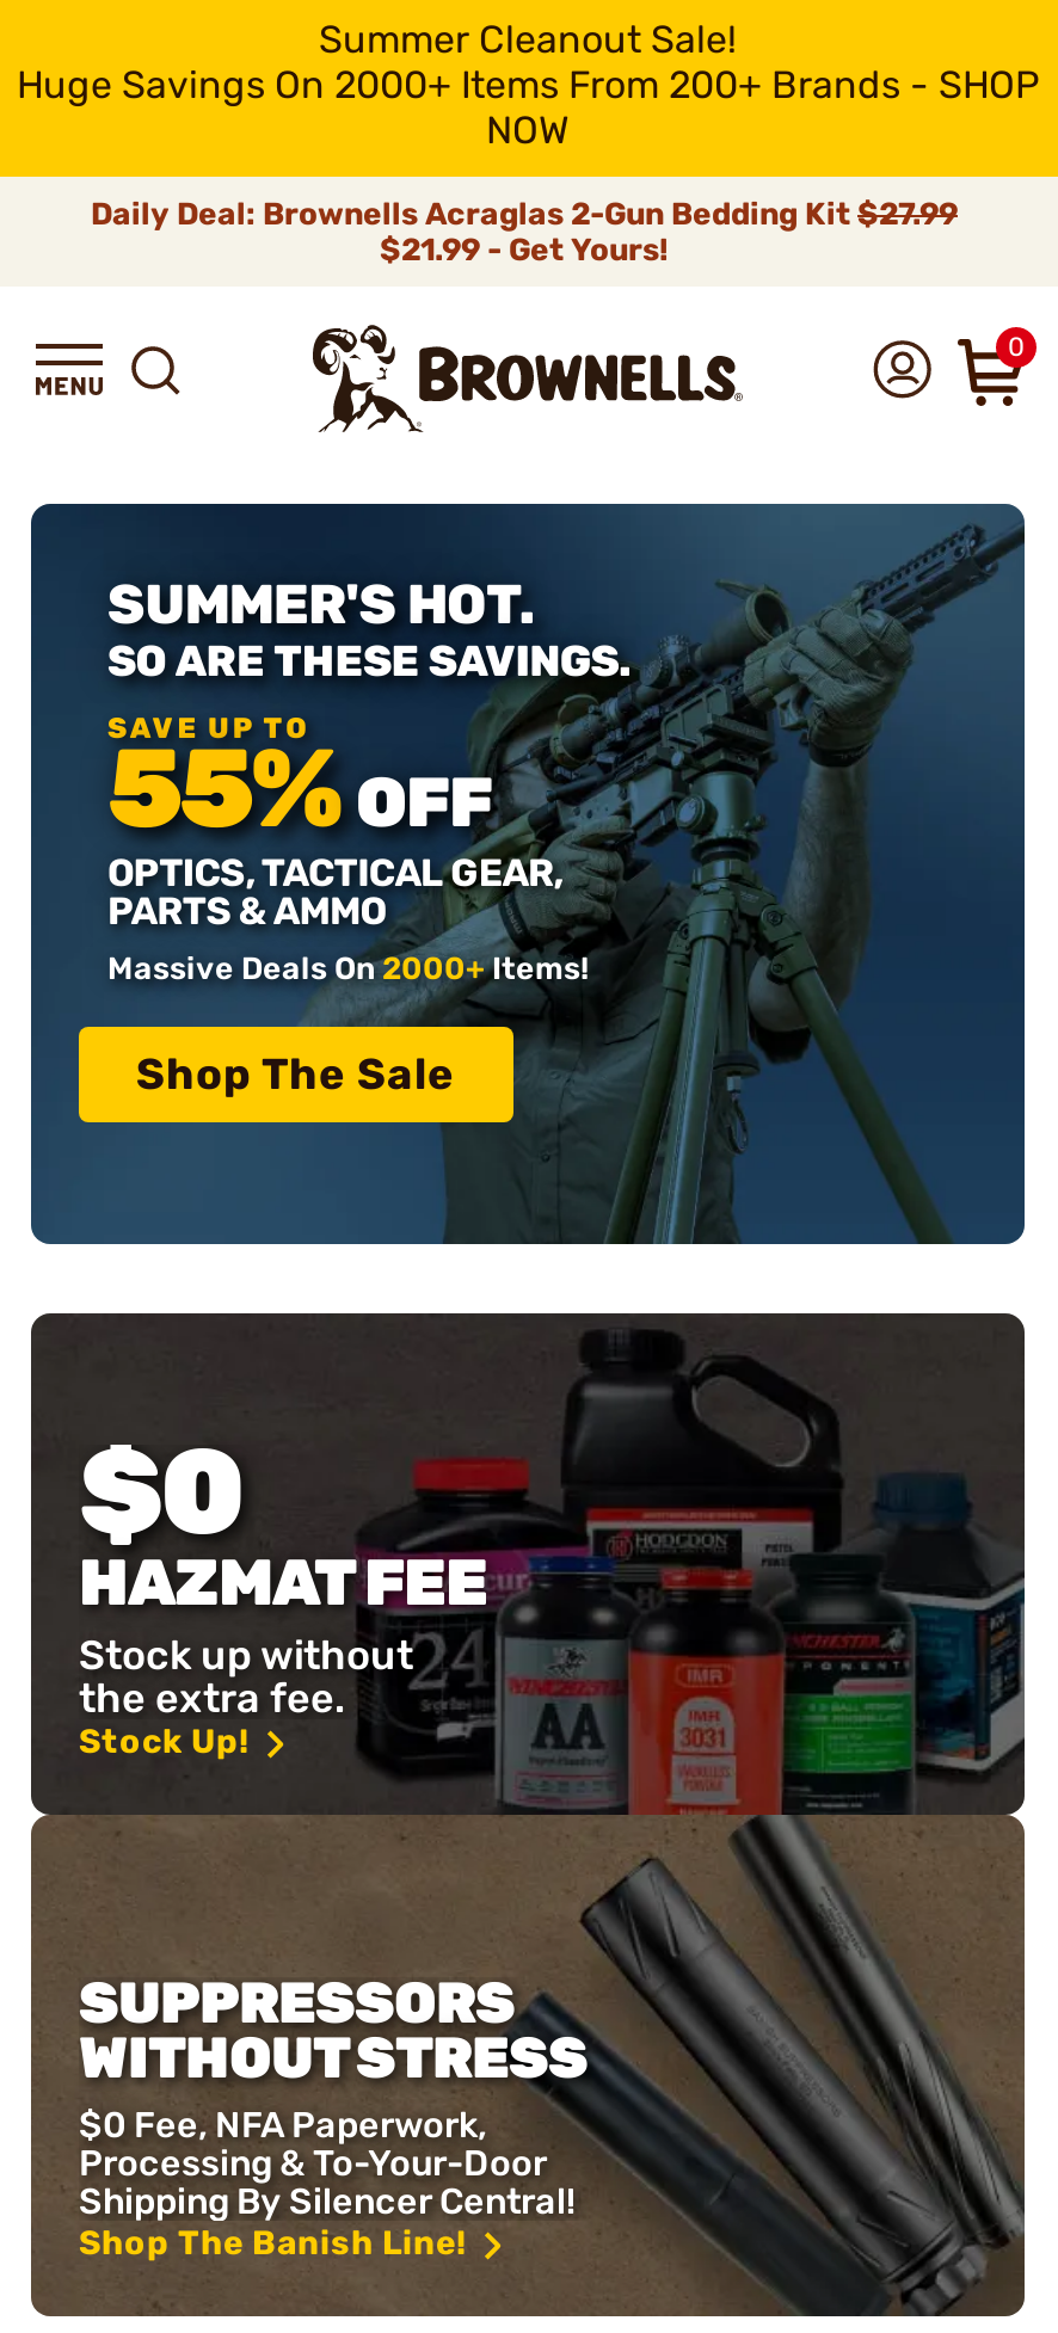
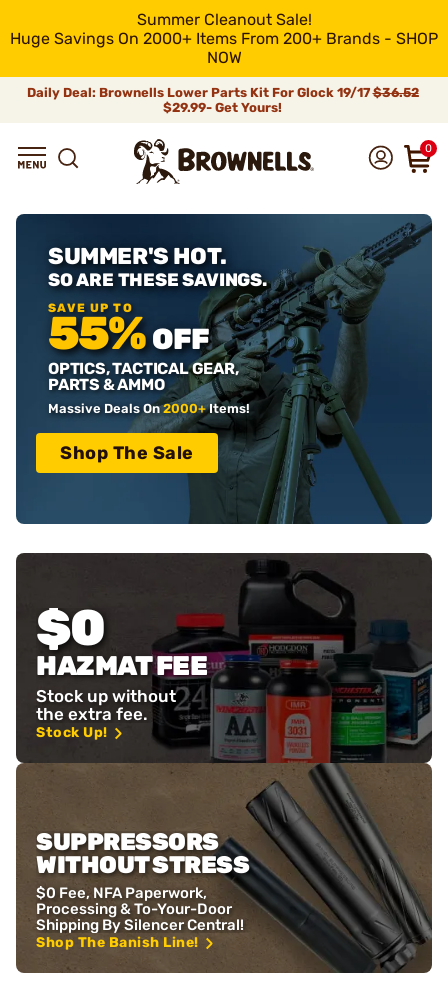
- Daily Deal: Brownells Acraglas 2-Gun Bedding Kit $27.99
- $21.99 - Get Yours!
+ Daily Deal: Brownells Lower Parts Kit For Glock 19/17 $36.52
+ $29.99- Get Yours!
